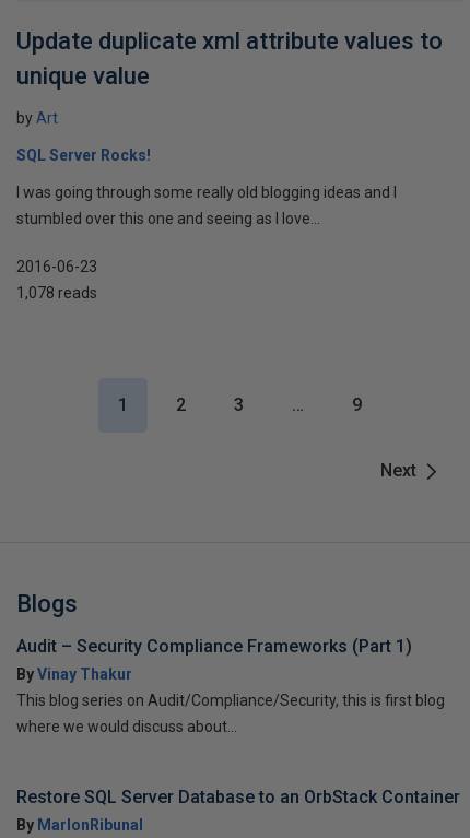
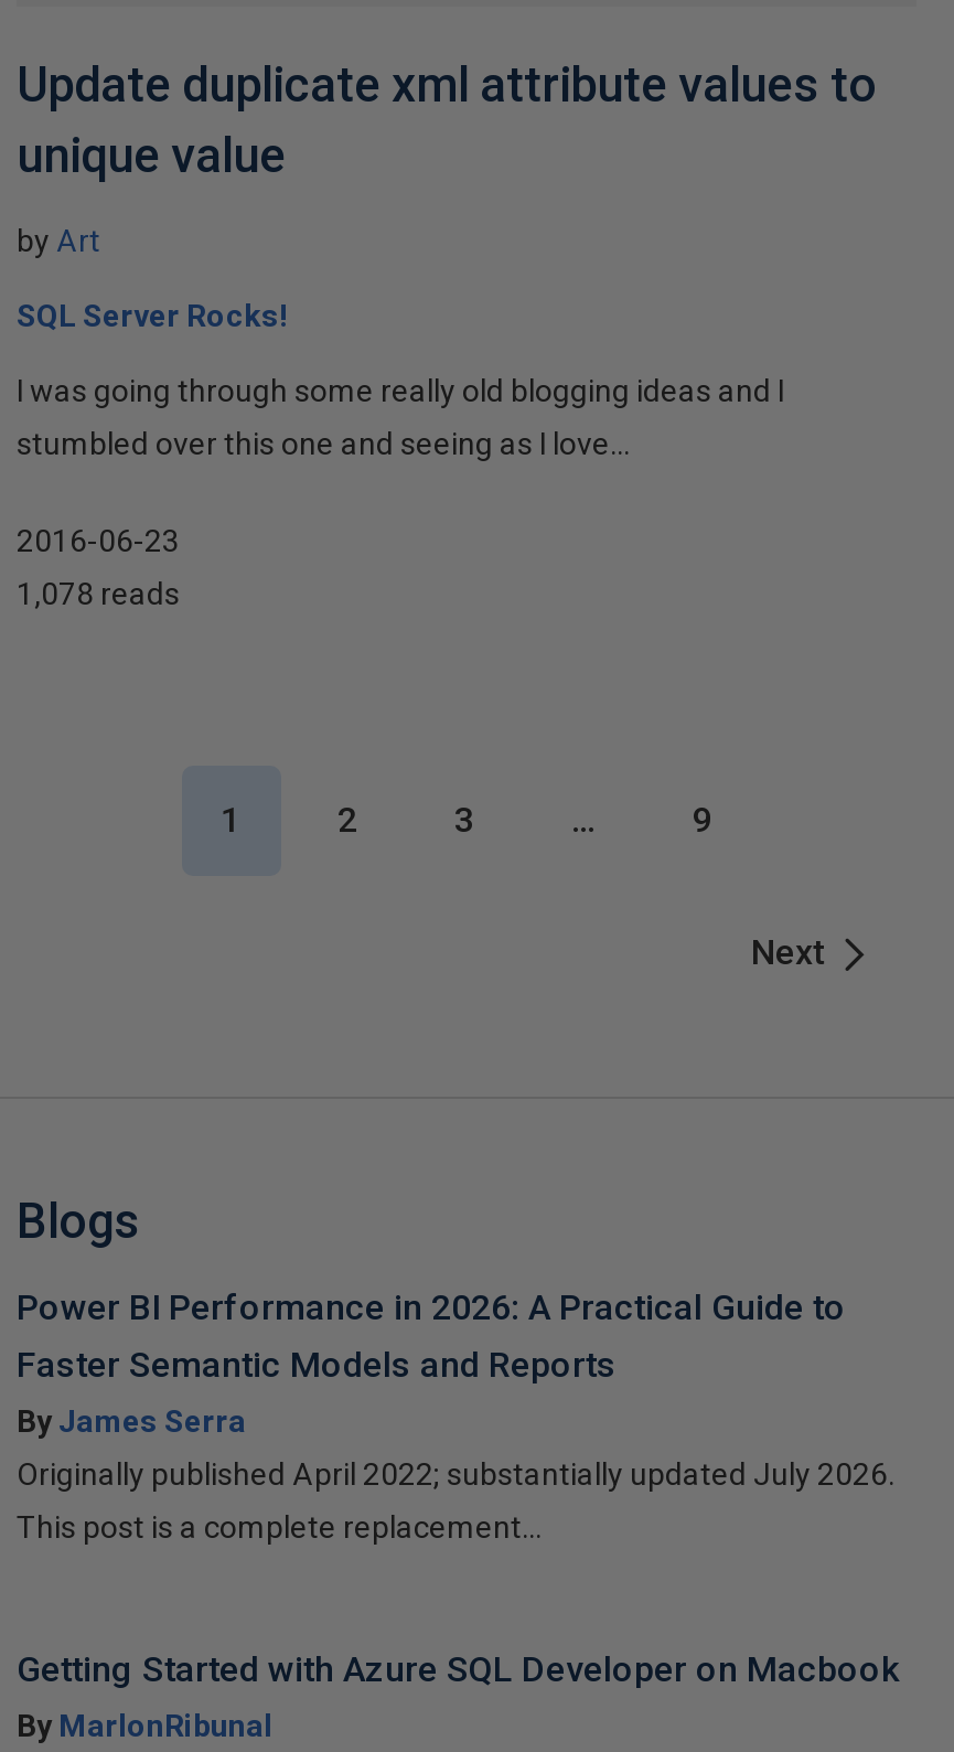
- Audit – Security Compliance Frameworks (Part 1)
- By Vinay Thakur
+ Power BI Performance in 2026: A Practical Guide to
+ Faster Semantic Models and Reports
+ By James Serra

- This blog series on Audit/Compliance/Security, this is first blog
+ Originally published April 2022; substantially updated July 2026.

- where we would discuss about...
+ This post is a complete replacement...

- Restore SQL Server Database to an OrbStack Container
+ Getting Started with Azure SQL Developer on Macbook
